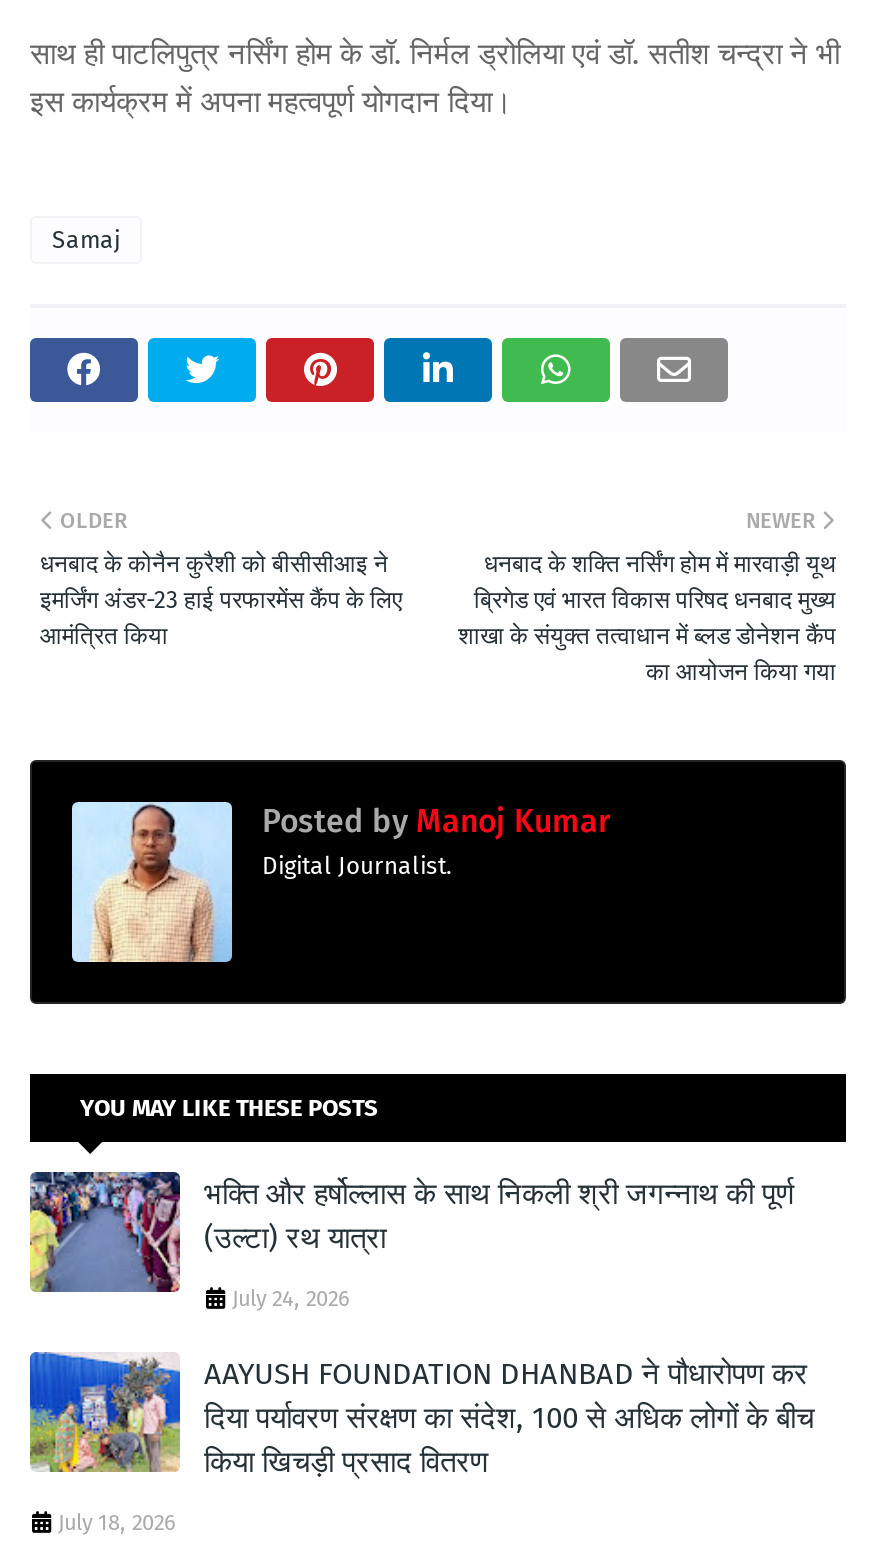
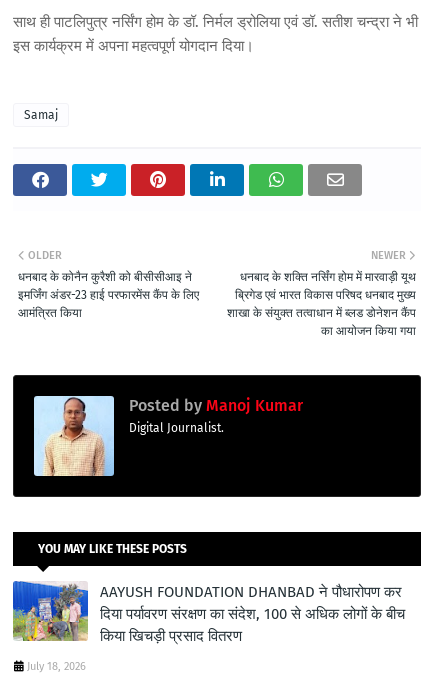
- [image]
- भक्ति और हर्षोल्लास के साथ निकली श्री जगन्नाथ की पूर्ण
- (उल्टा) रथ यात्रा
- July 24, 2026
